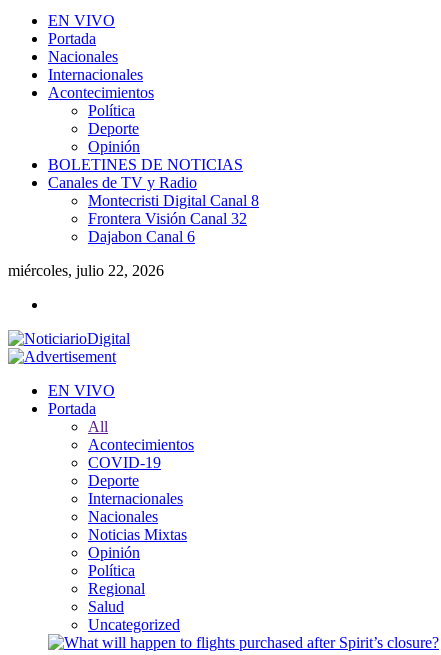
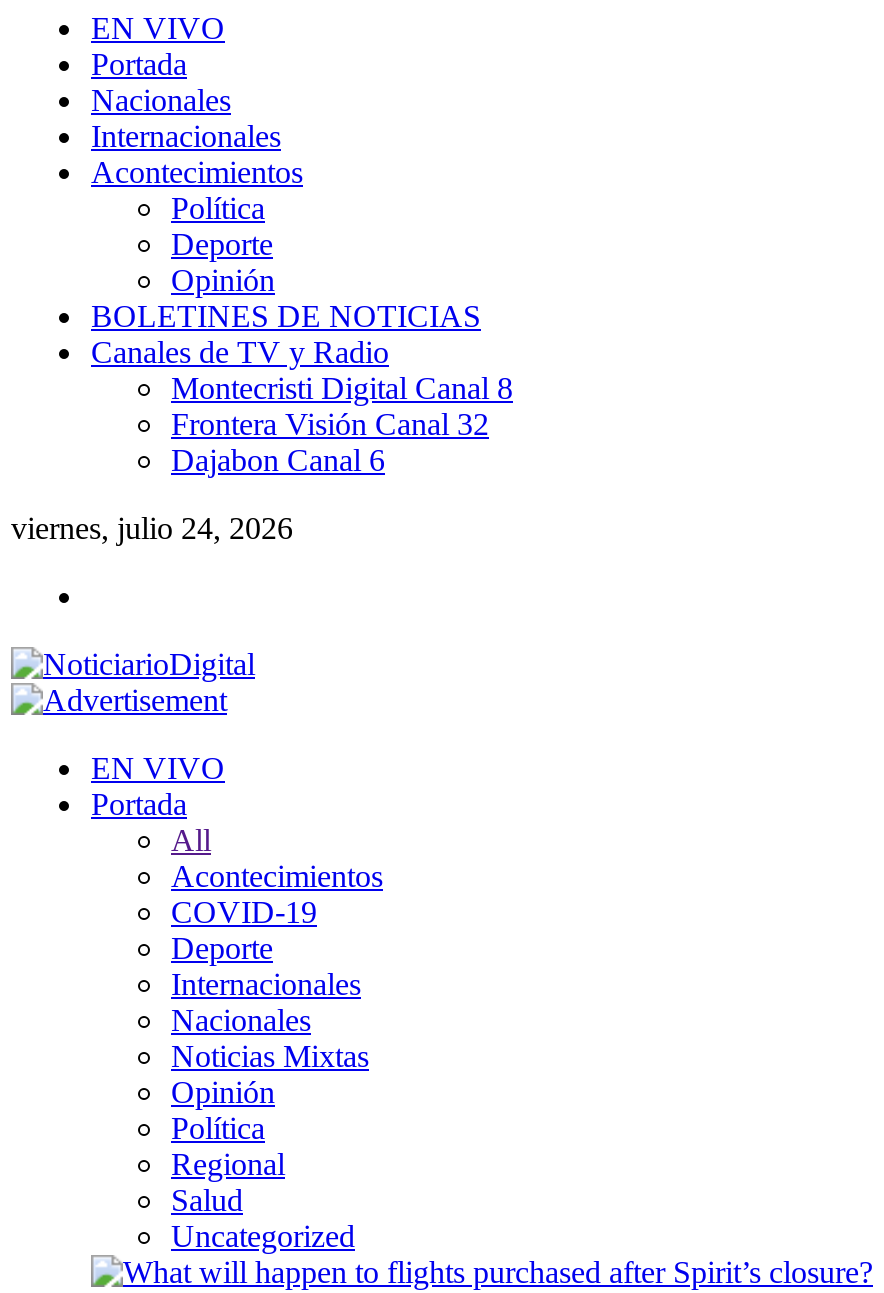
- miércoles, julio 22, 2026
+ viernes, julio 24, 2026
